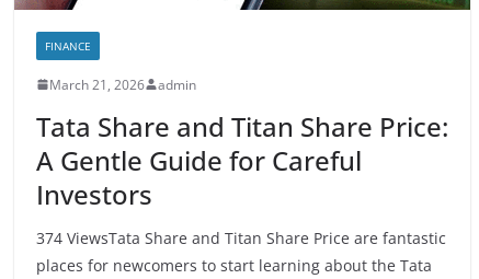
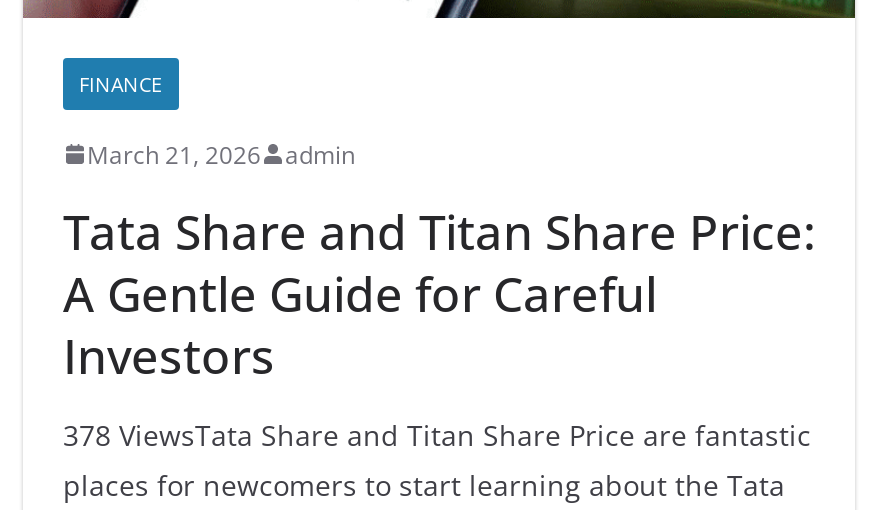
- 374 ViewsTata Share and Titan Share Price are fantastic
+ 378 ViewsTata Share and Titan Share Price are fantastic
